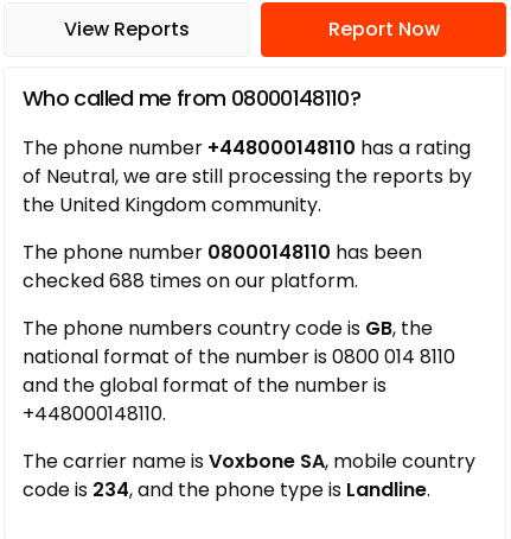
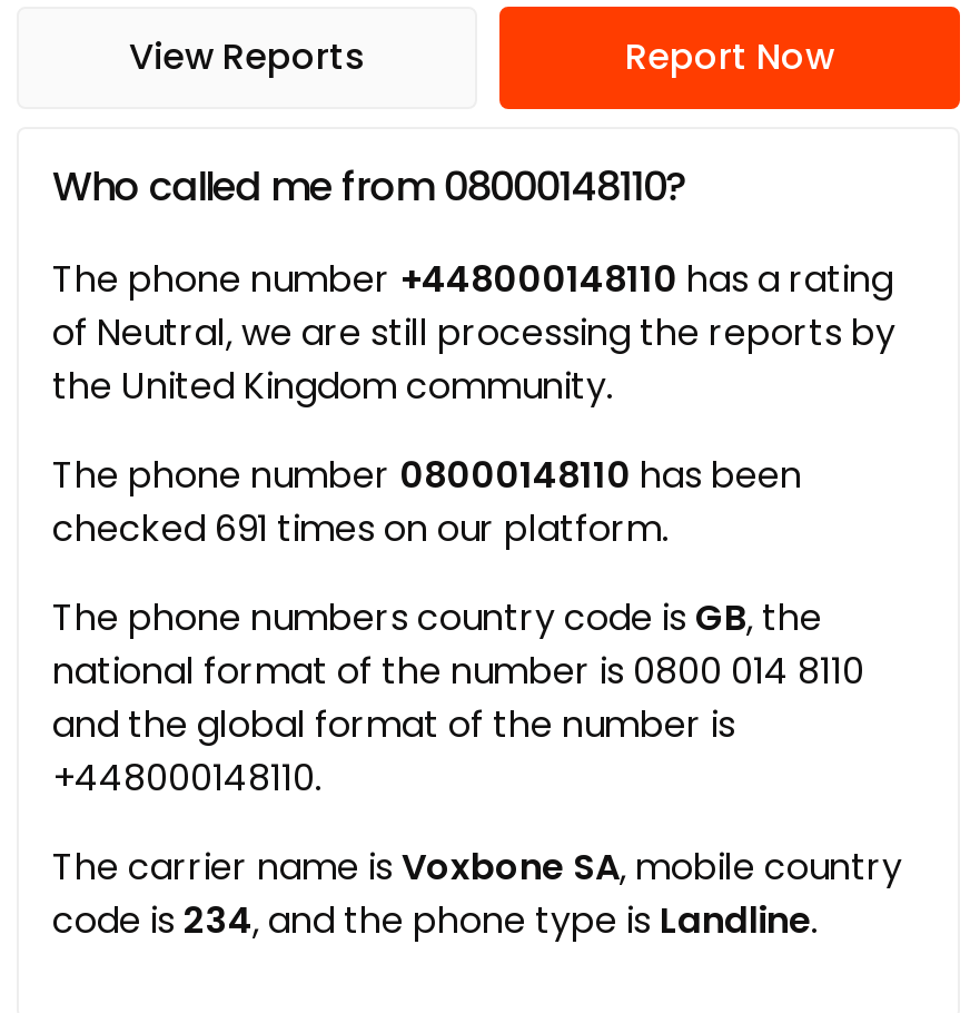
- checked 688 times on our platform.
+ checked 691 times on our platform.
